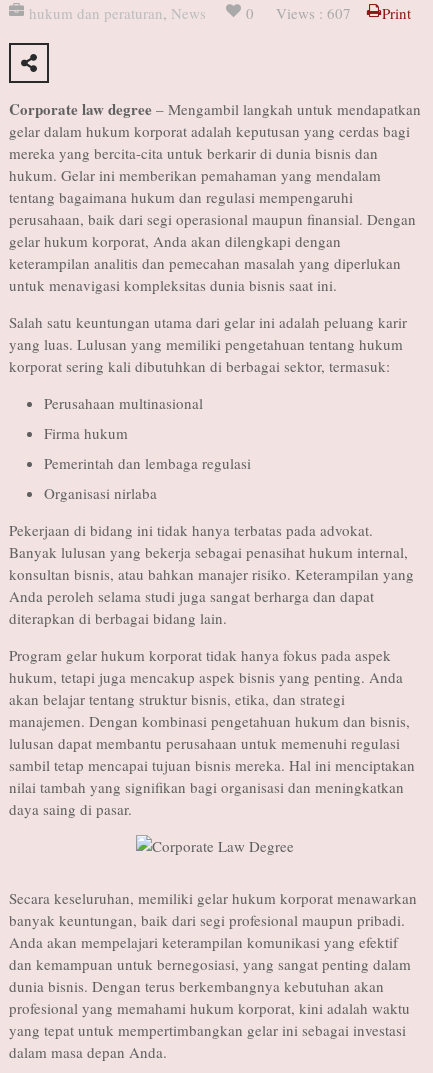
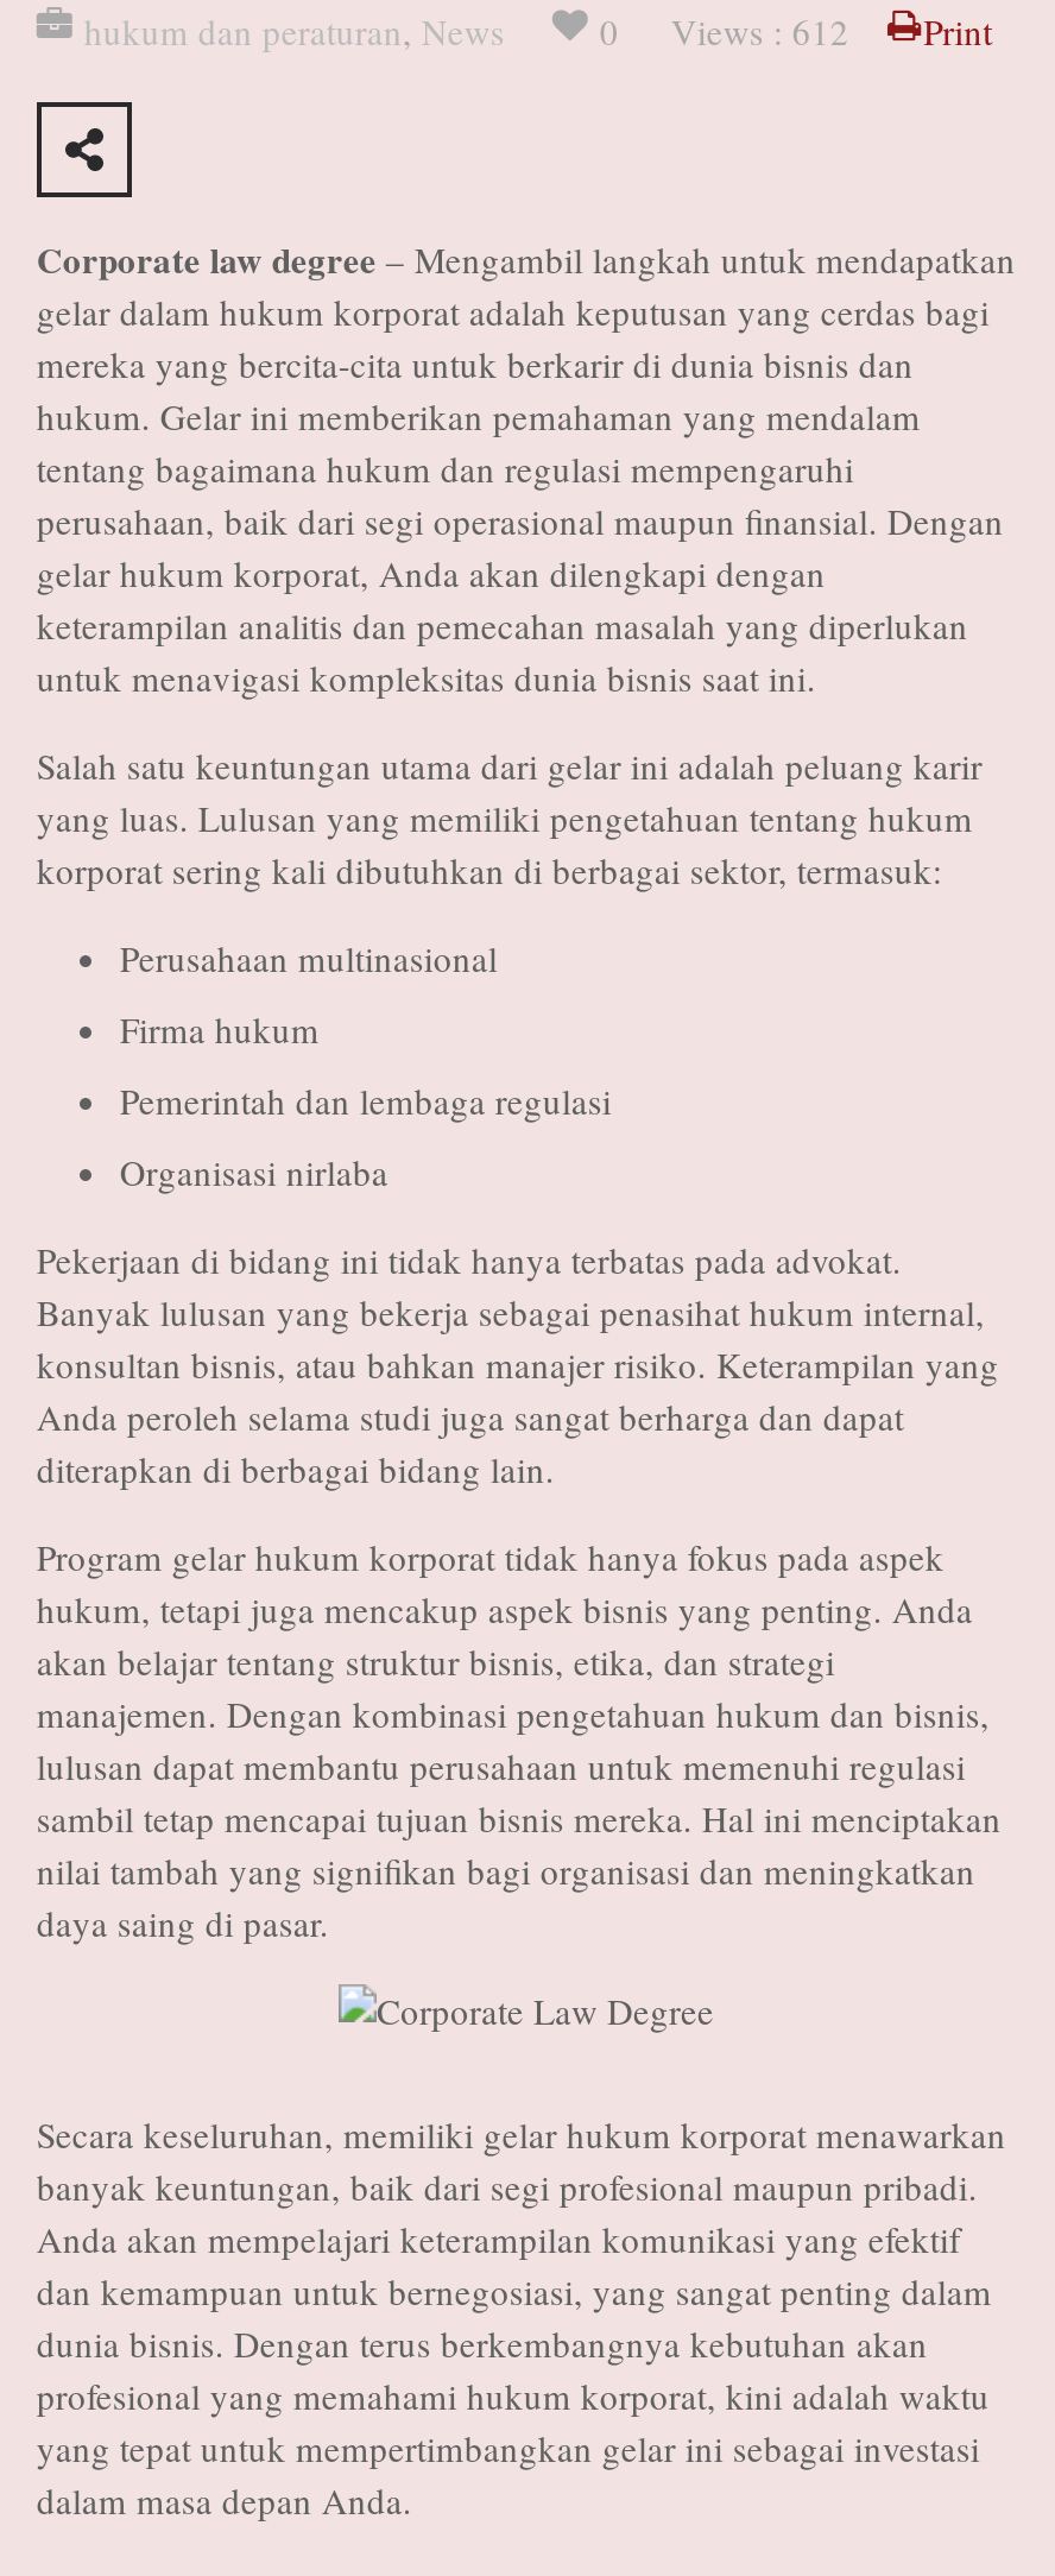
- hukum dan peraturan, News 0 Views : 607 Print
+ hukum dan peraturan, News 0 Views : 612 Print
